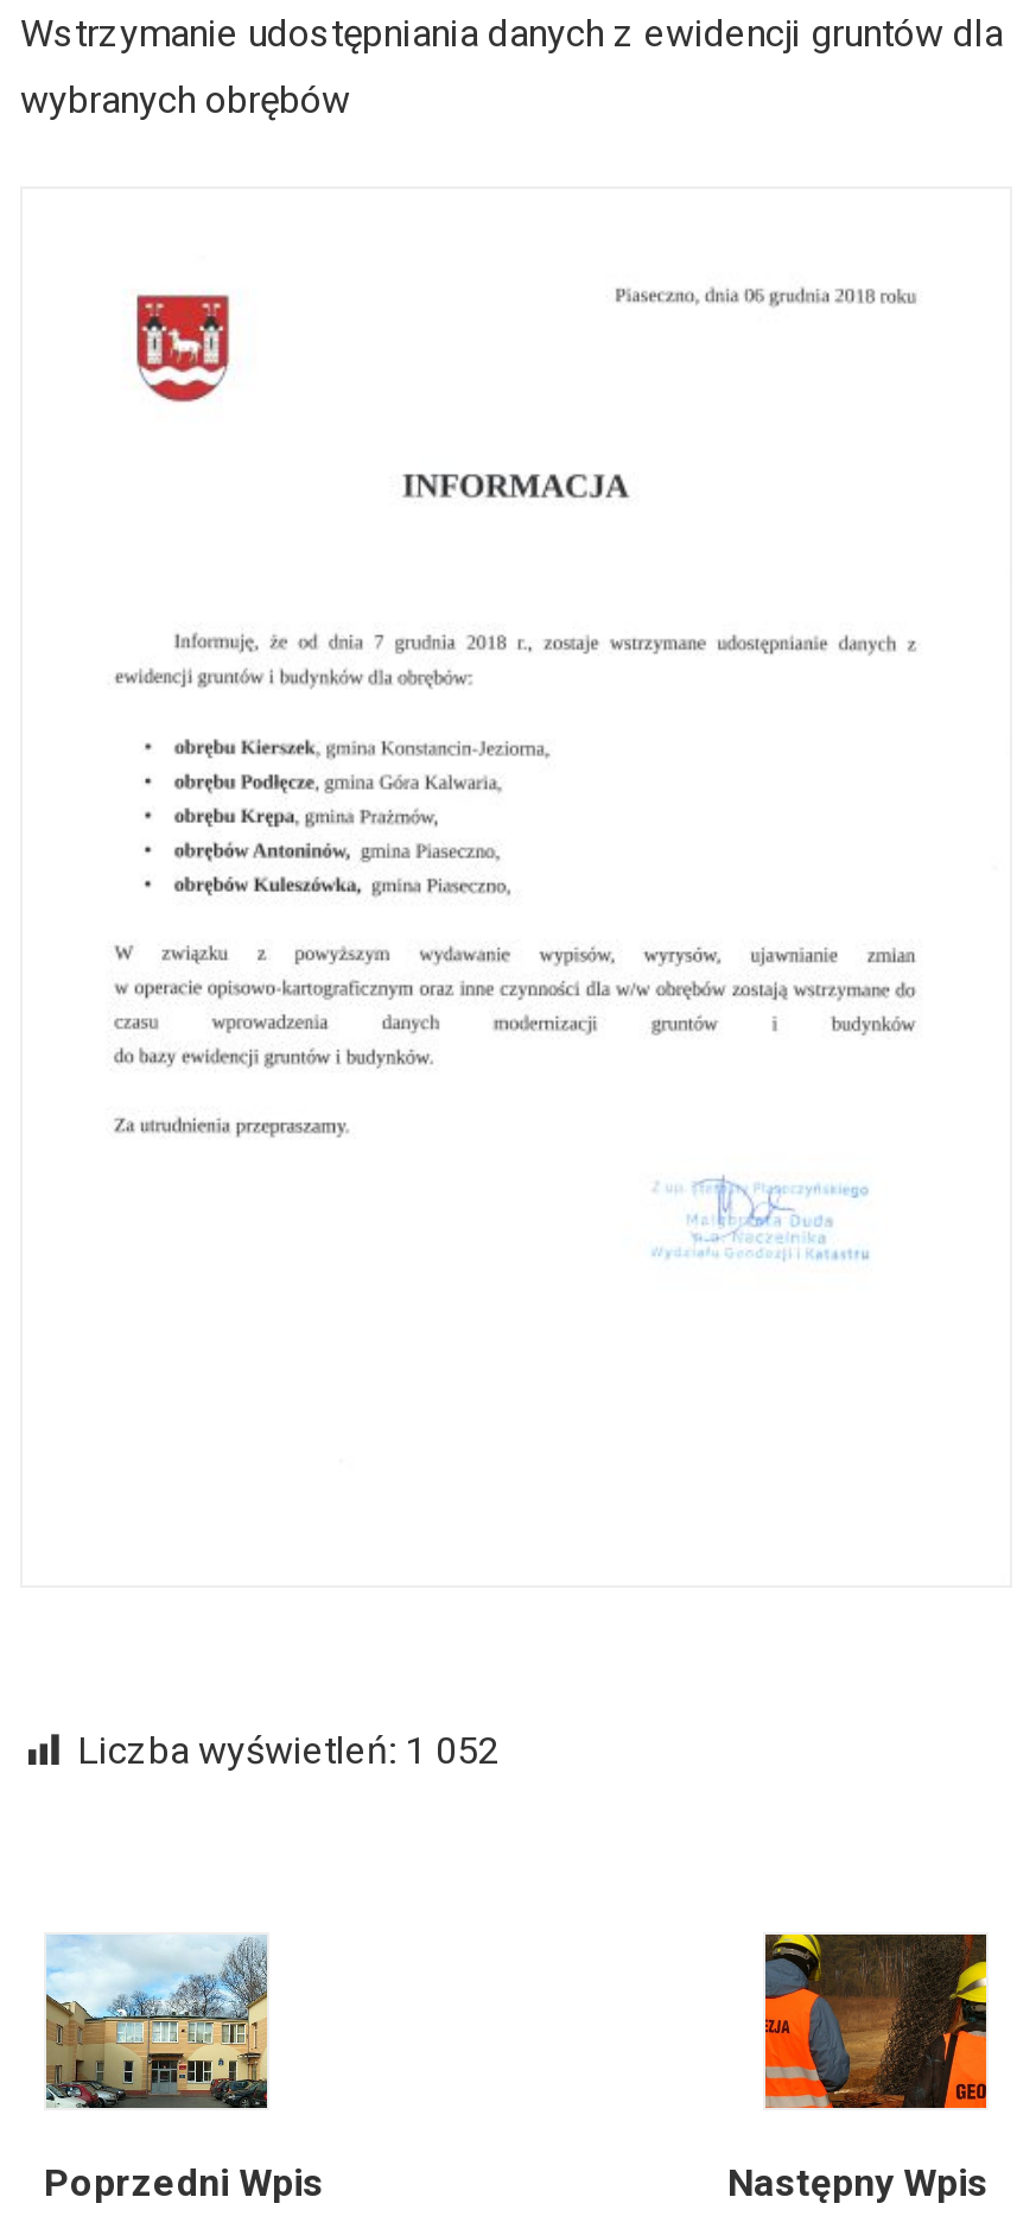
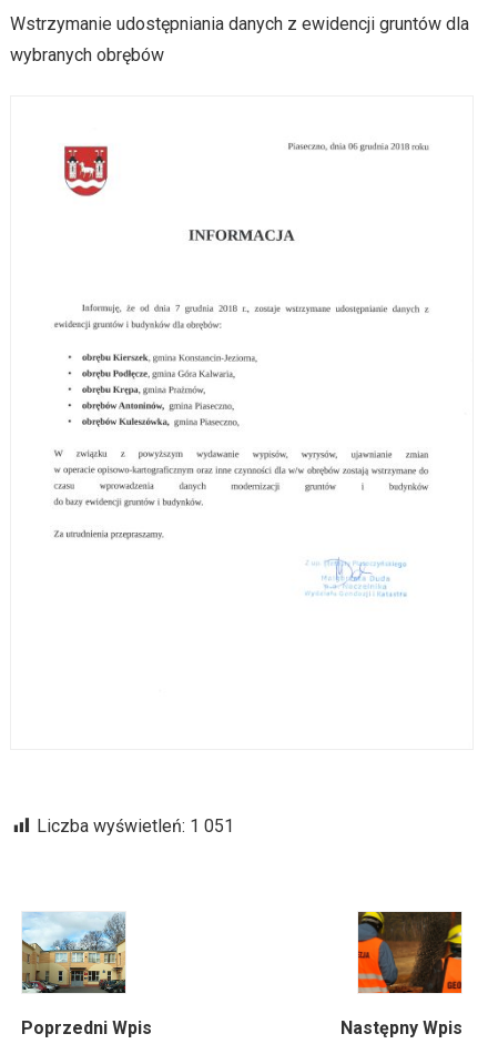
- Liczba wyświetleń: 1 052
+ Liczba wyświetleń: 1 051
